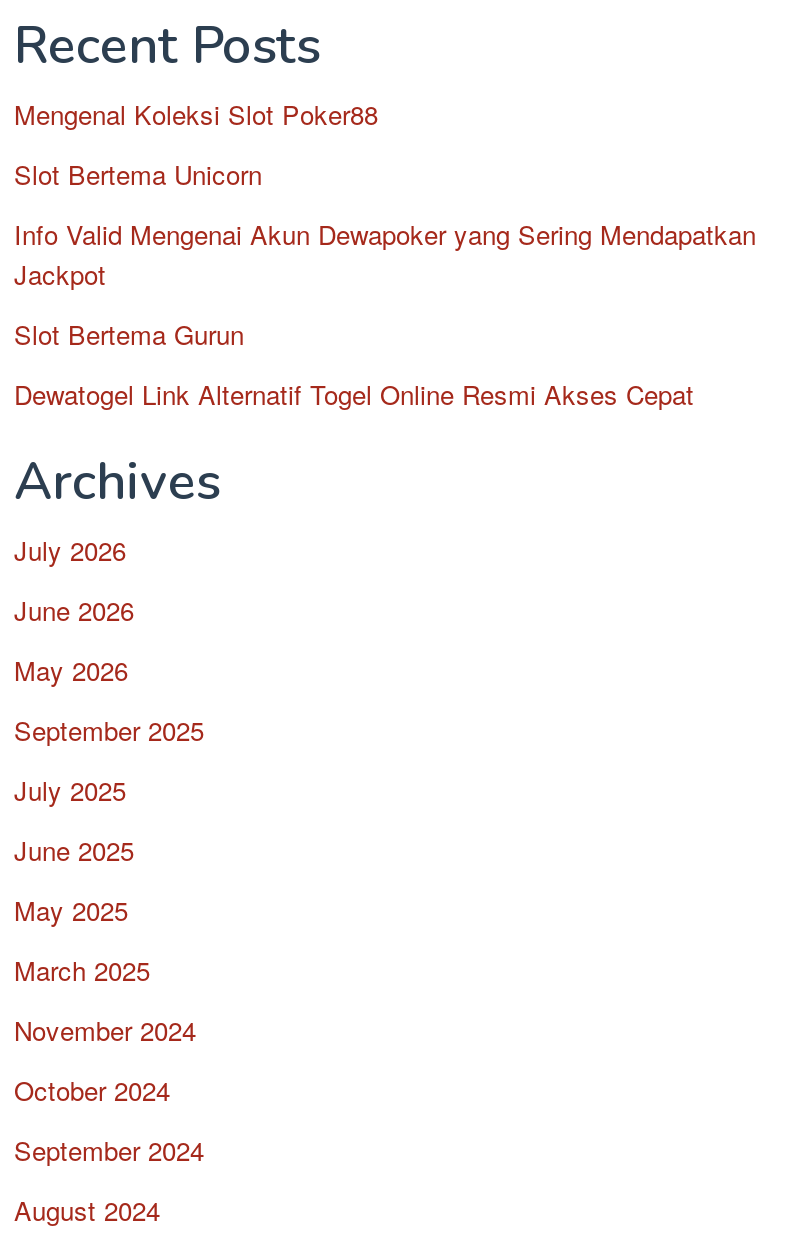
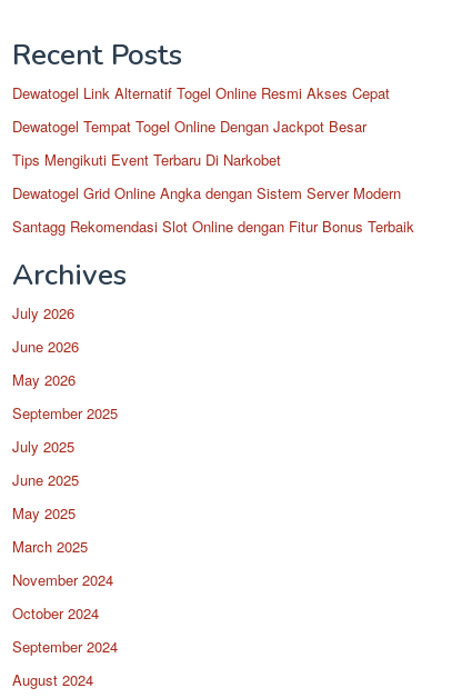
- Mengenal Koleksi Slot Poker88
- Slot Bertema Unicorn
- Info Valid Mengenai Akun Dewapoker yang Sering Mendapatkan
- Jackpot
- Slot Bertema Gurun

moved up: Dewatogel Link Alternatif Togel Online Resmi Akses Cepat

+ Dewatogel Tempat Togel Online Dengan Jackpot Besar
+ Tips Mengikuti Event Terbaru Di Narkobet
+ Dewatogel Grid Online Angka dengan Sistem Server Modern
+ Santagg Rekomendasi Slot Online dengan Fitur Bonus Terbaik
